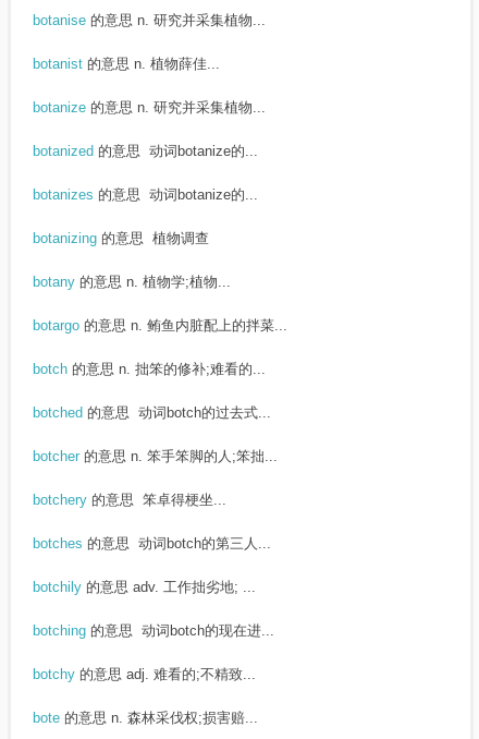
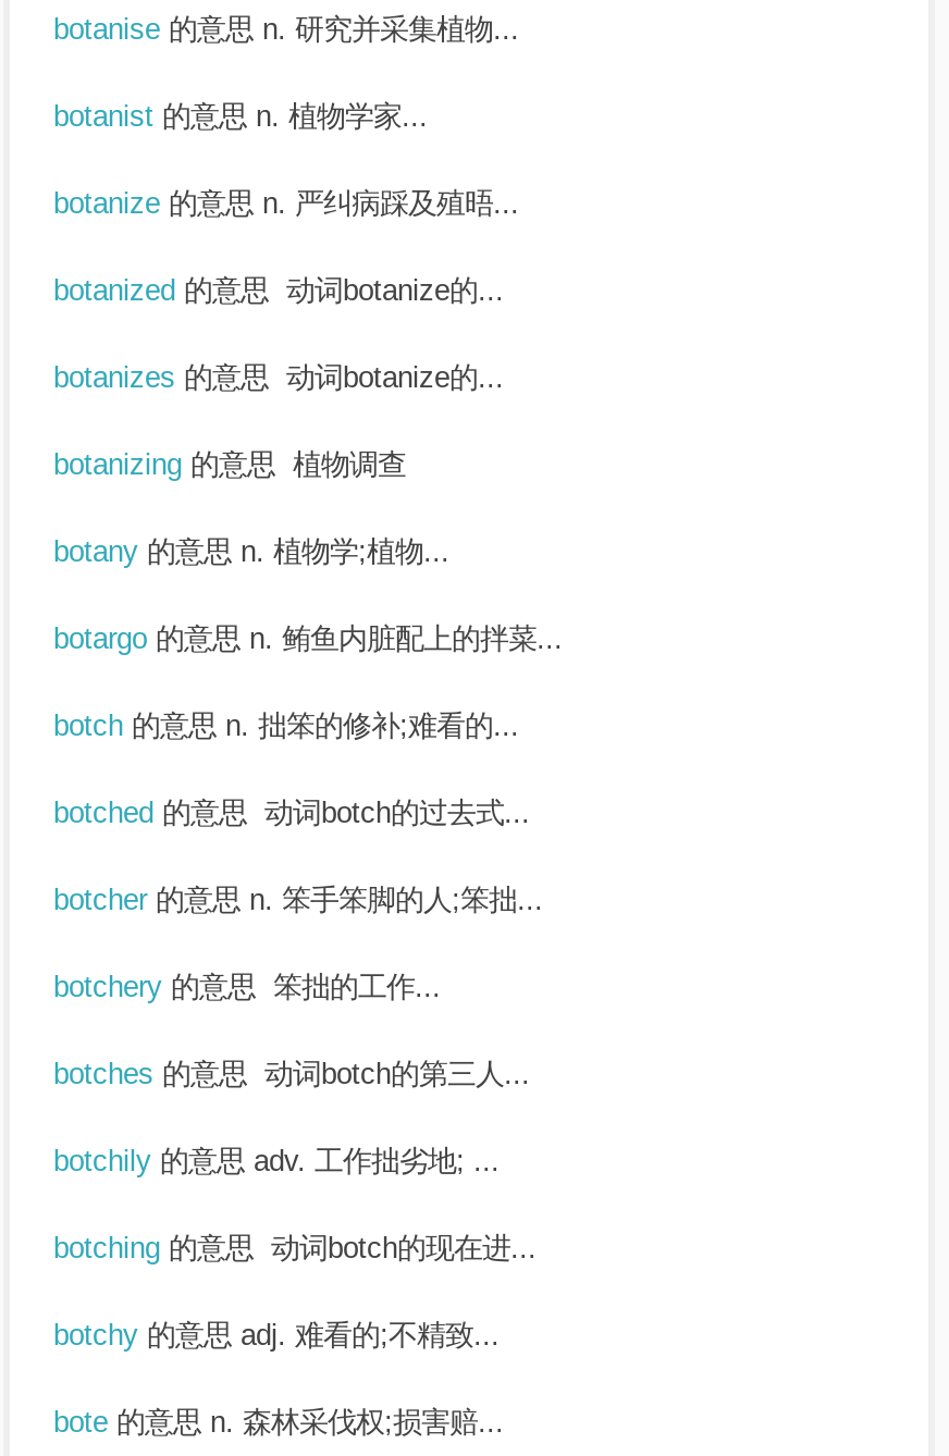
- botanist的意思 n. 植物薛佳...
+ botanist的意思 n. 植物学家...

- botanize的意思 n. 研究并采集植物...
+ botanize的意思 n. 严纠病踩及殖晤...

- botchery的意思 笨卓得梗坐...
+ botchery的意思 笨拙的工作...
